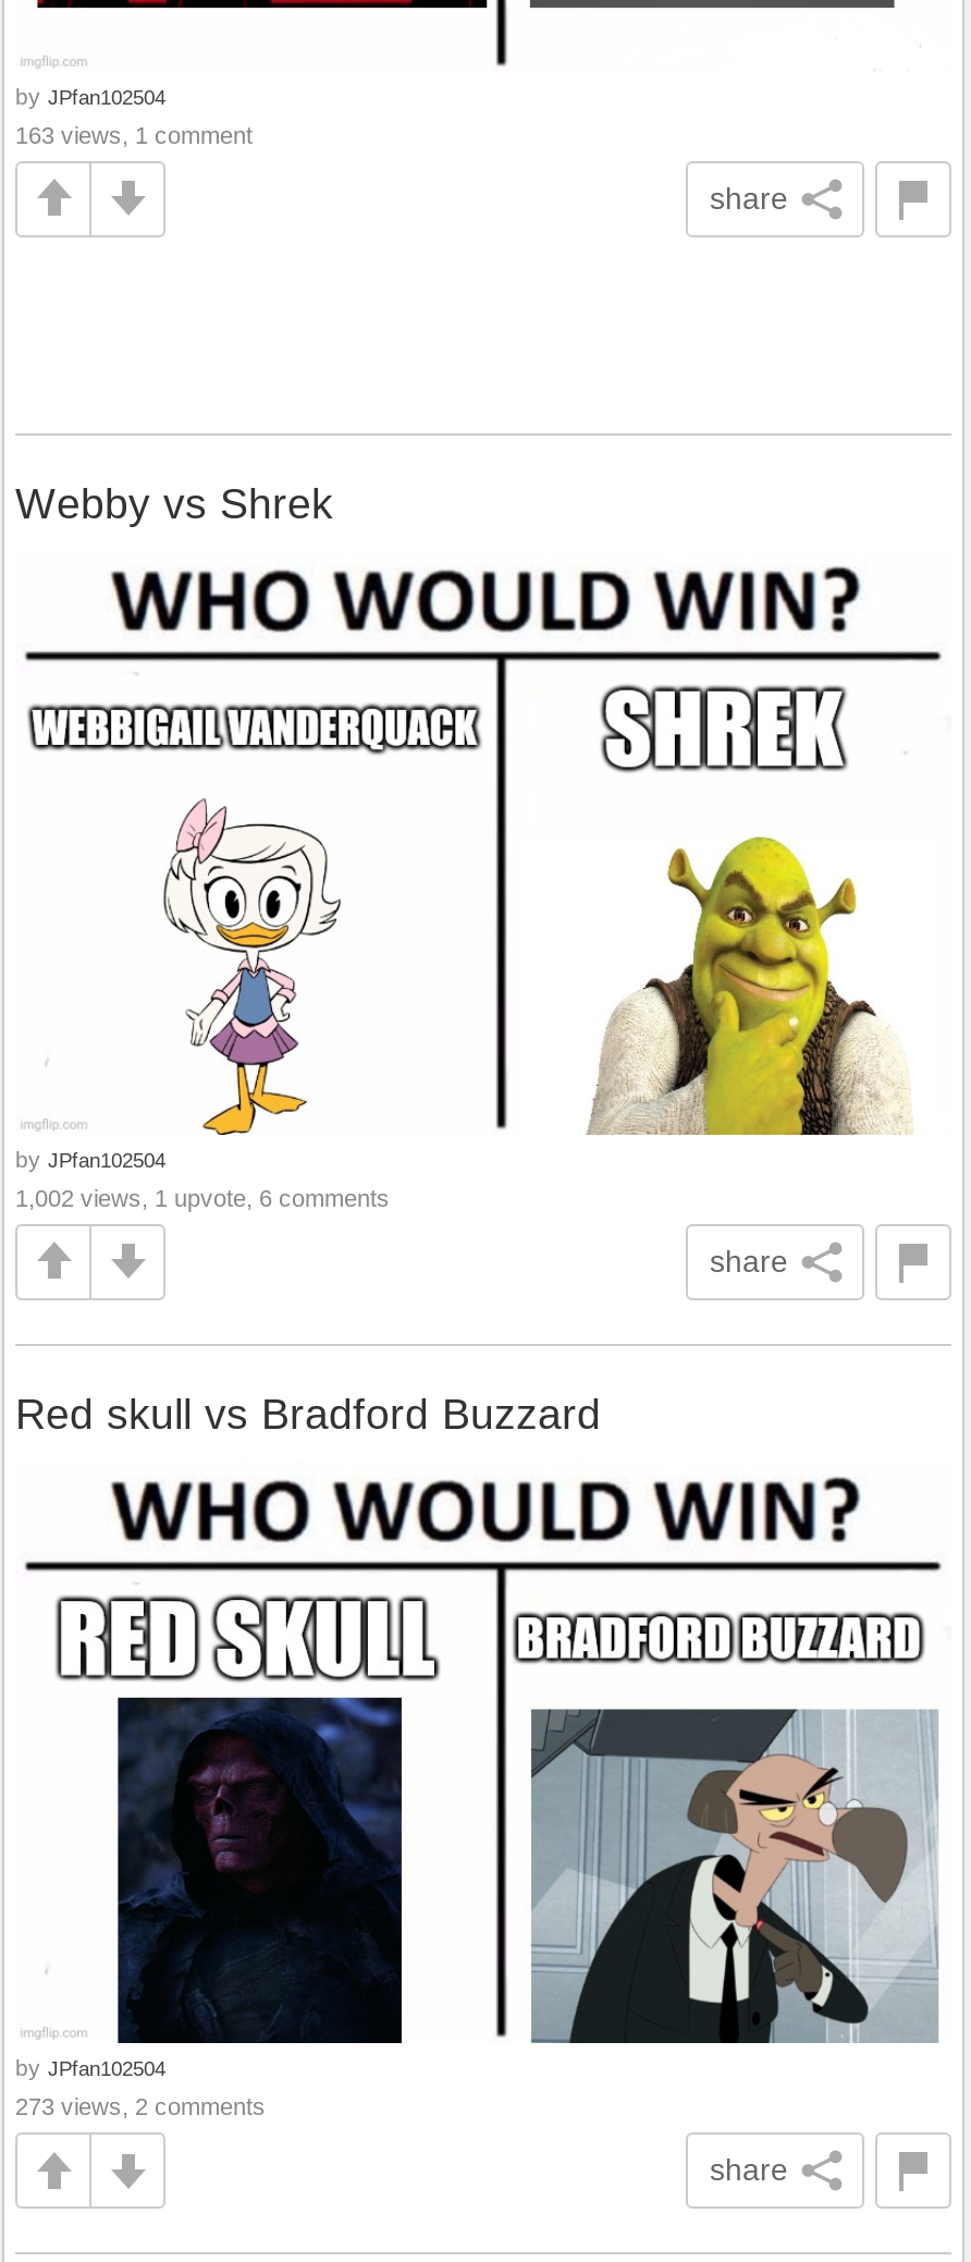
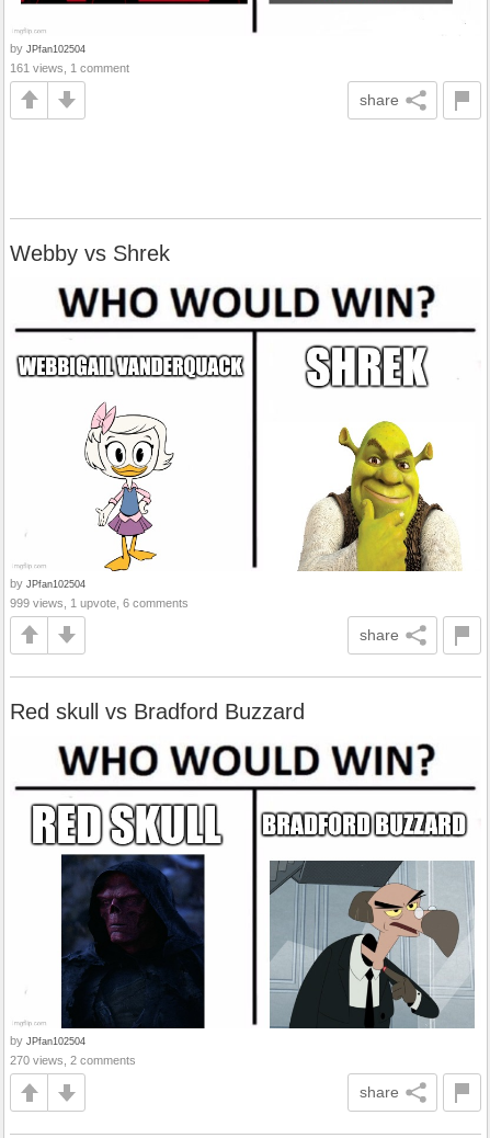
- 163 views, 1 comment
+ 161 views, 1 comment

- 1,002 views, 1 upvote, 6 comments
+ 999 views, 1 upvote, 6 comments

- 273 views, 2 comments
+ 270 views, 2 comments
